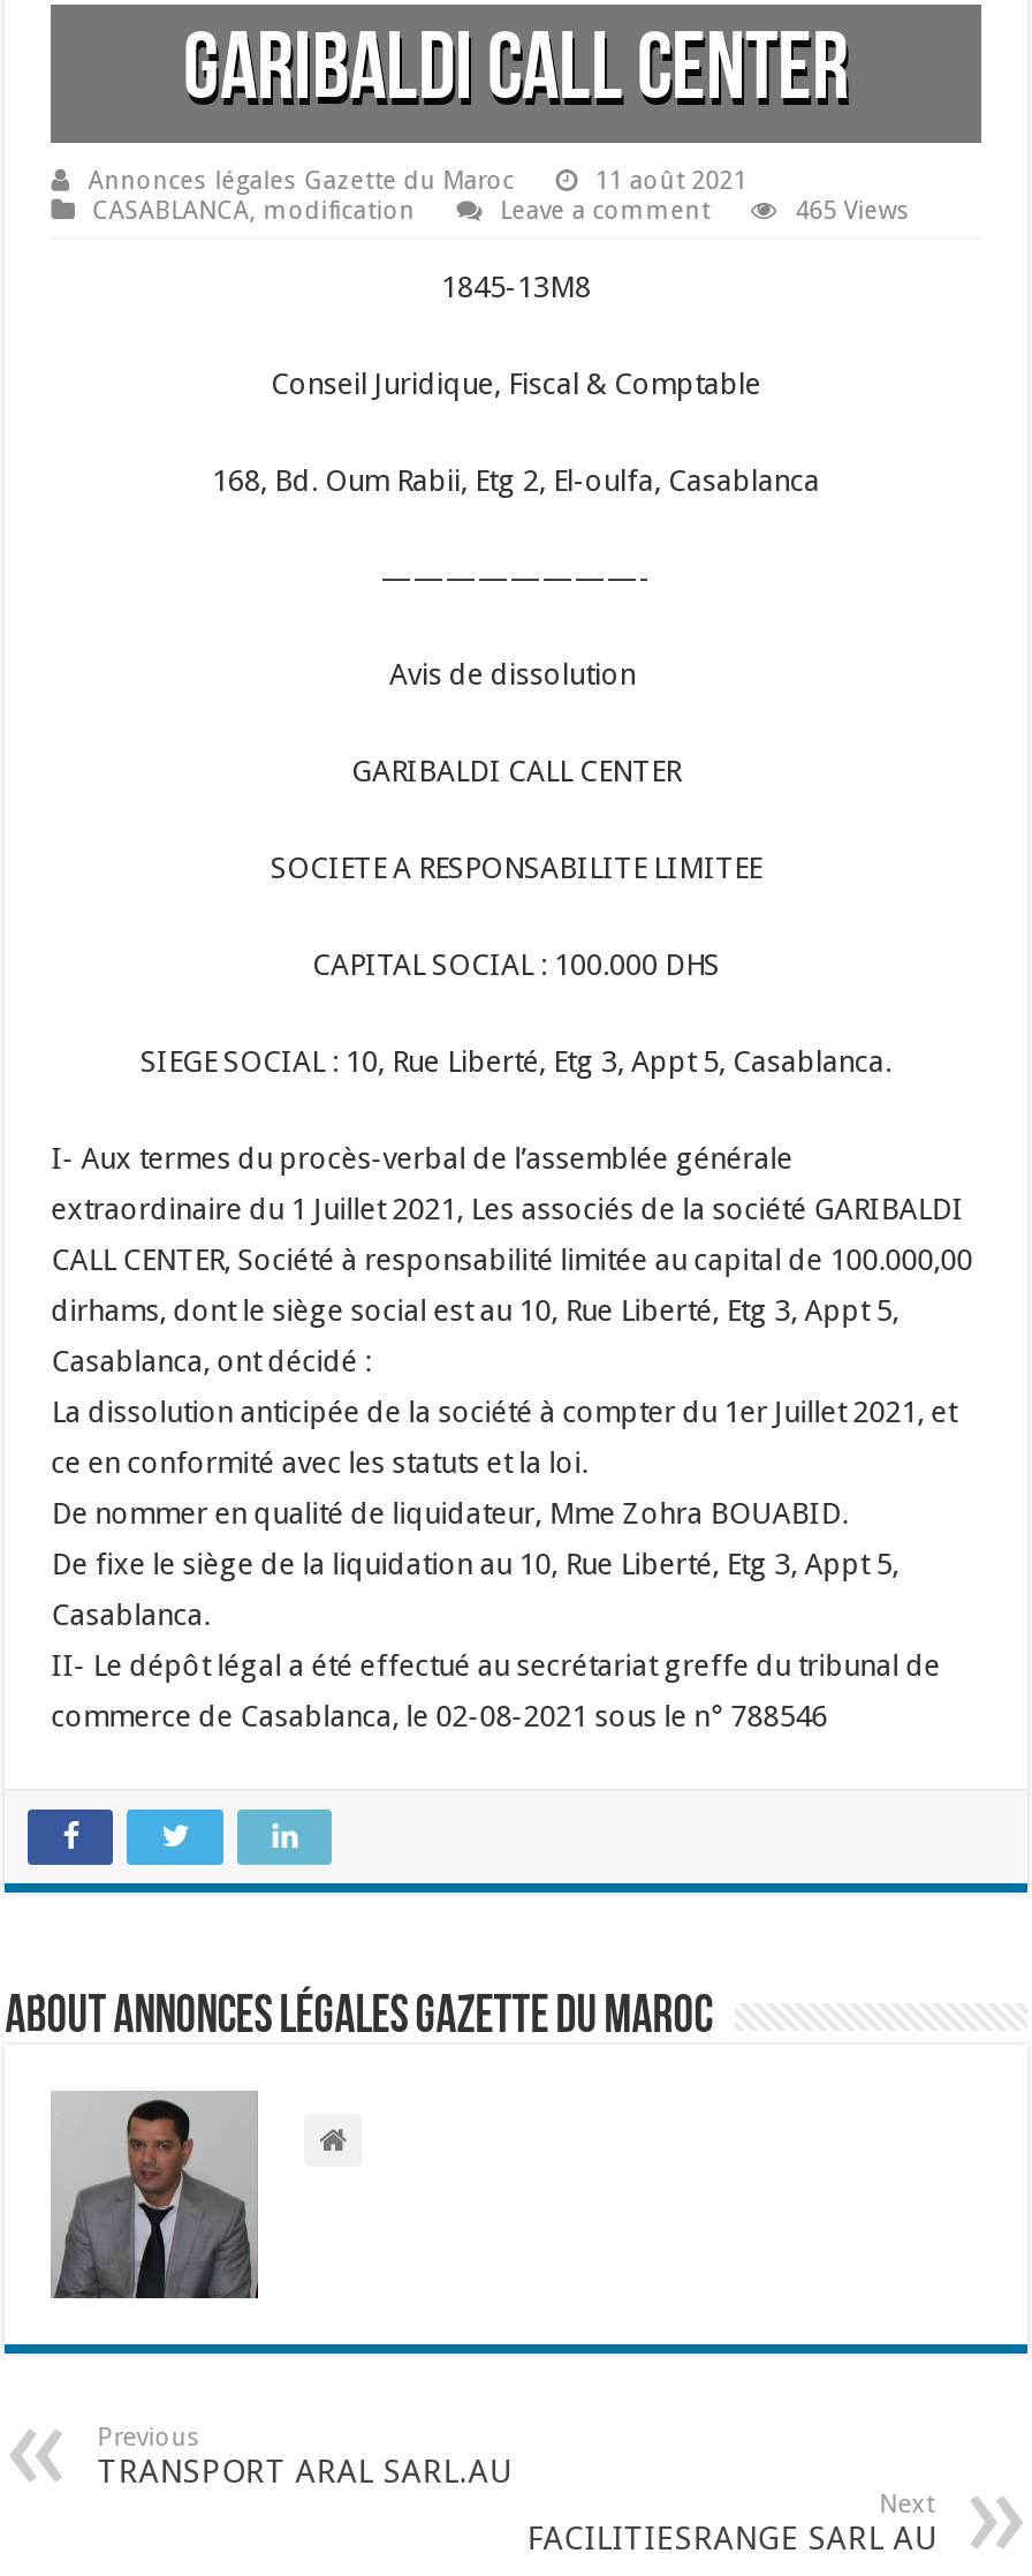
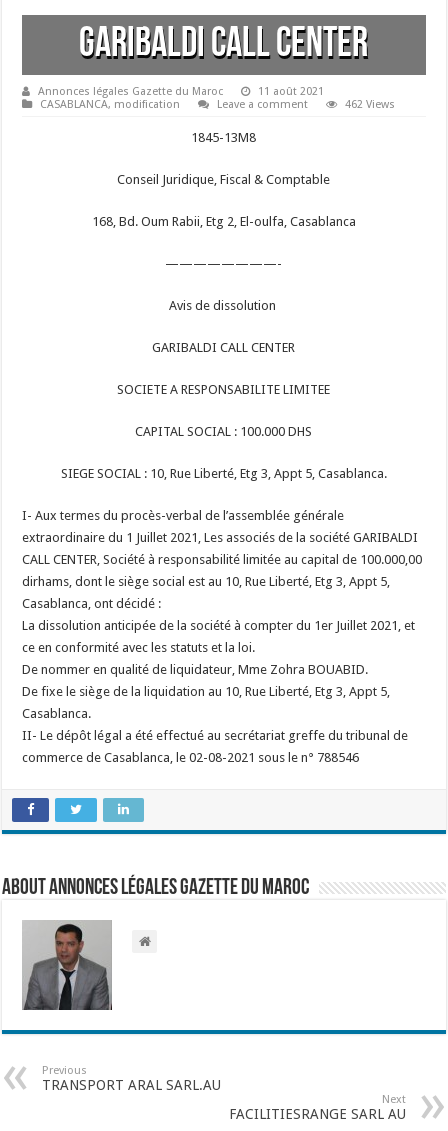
- 465 Views
+ 462 Views
